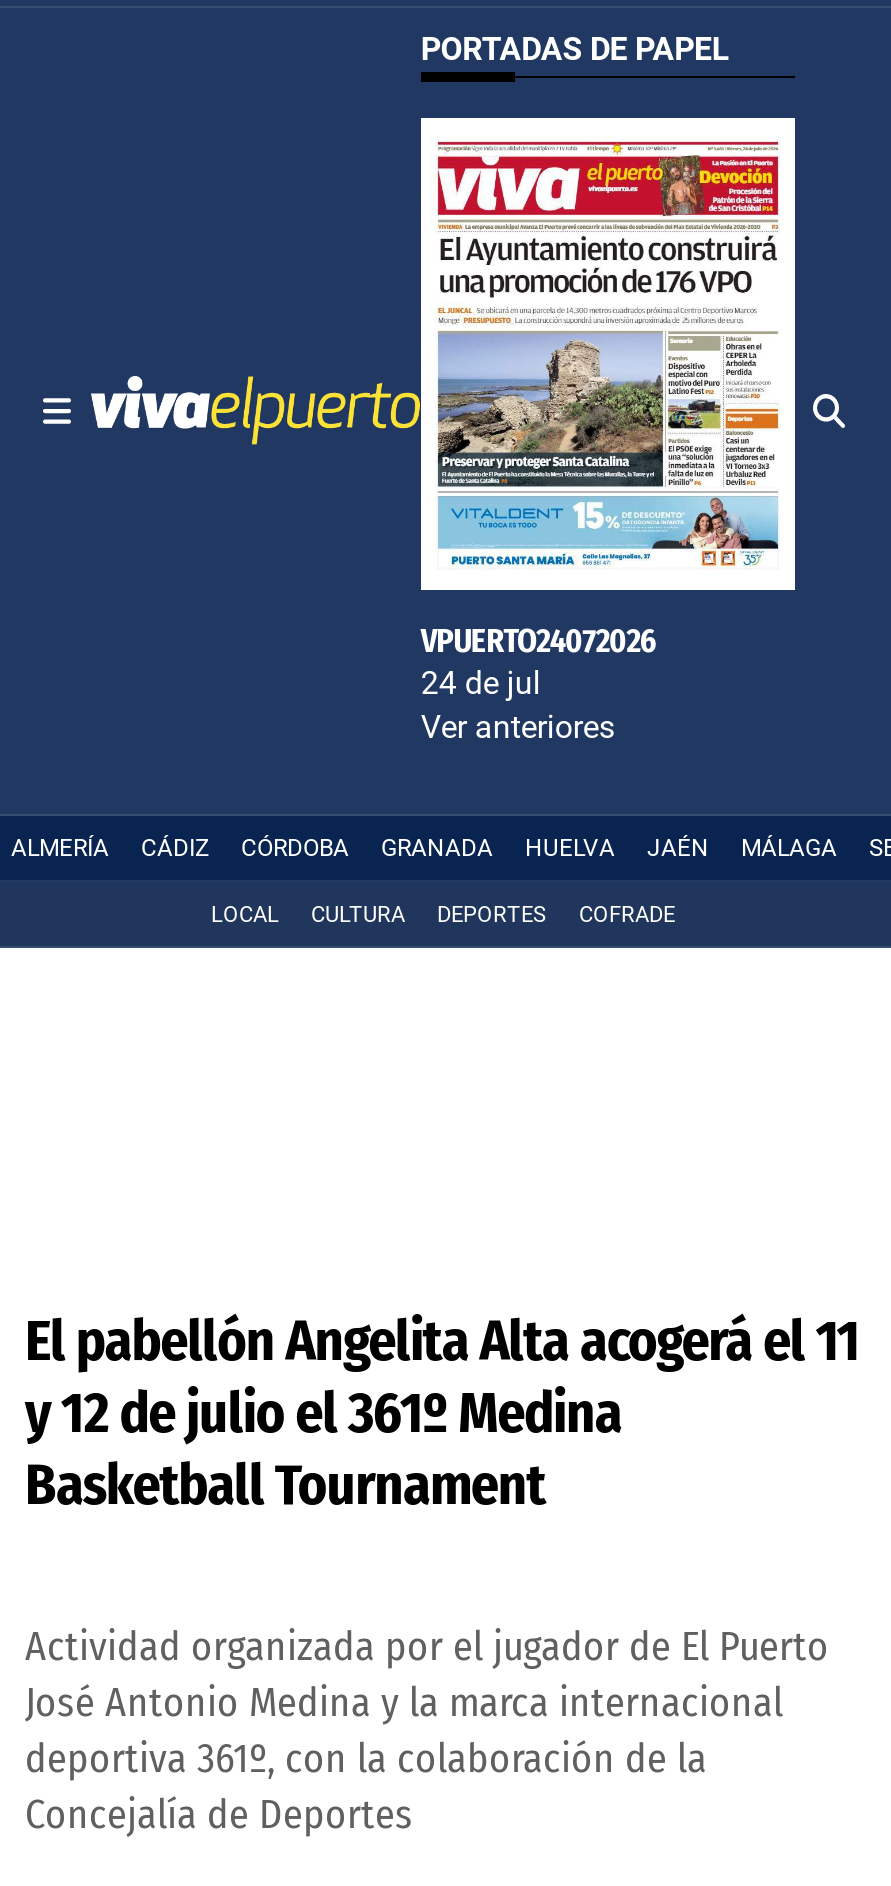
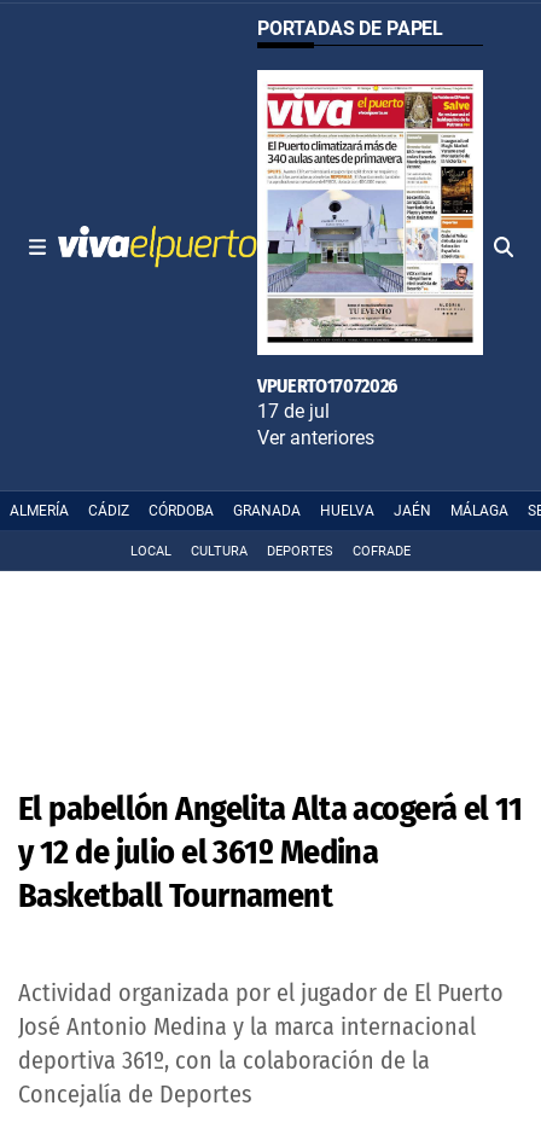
- [image]
- VPUERTO24072026
- 24 de jul
+ [image]
+ VPUERTO17072026
+ 17 de jul
